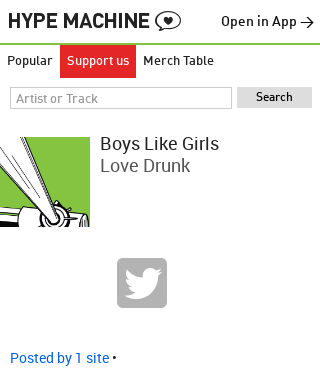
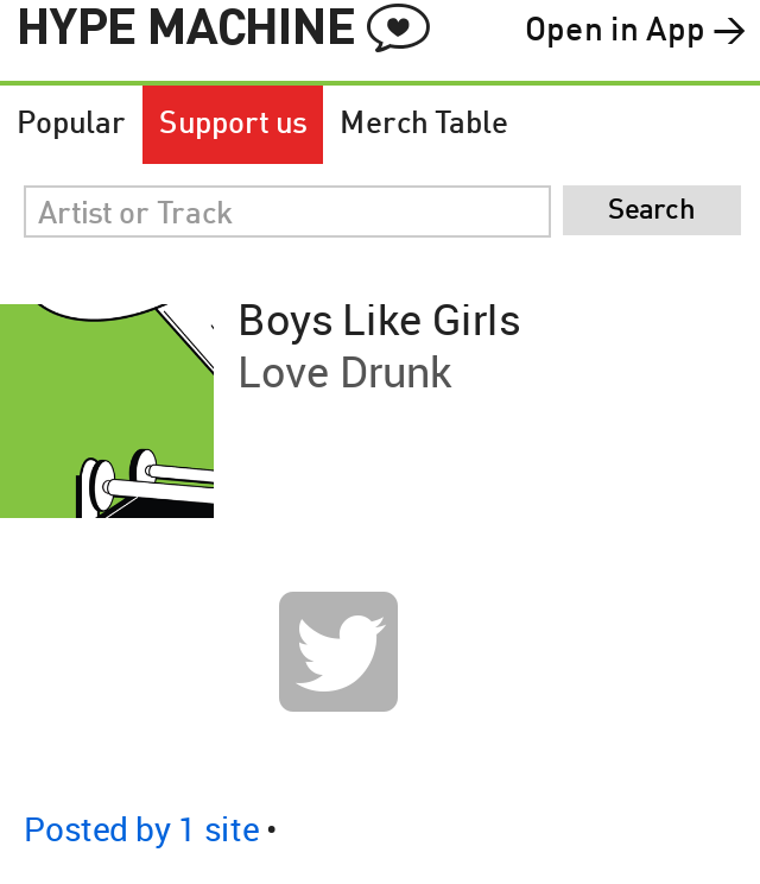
- [image]
+ [image]
